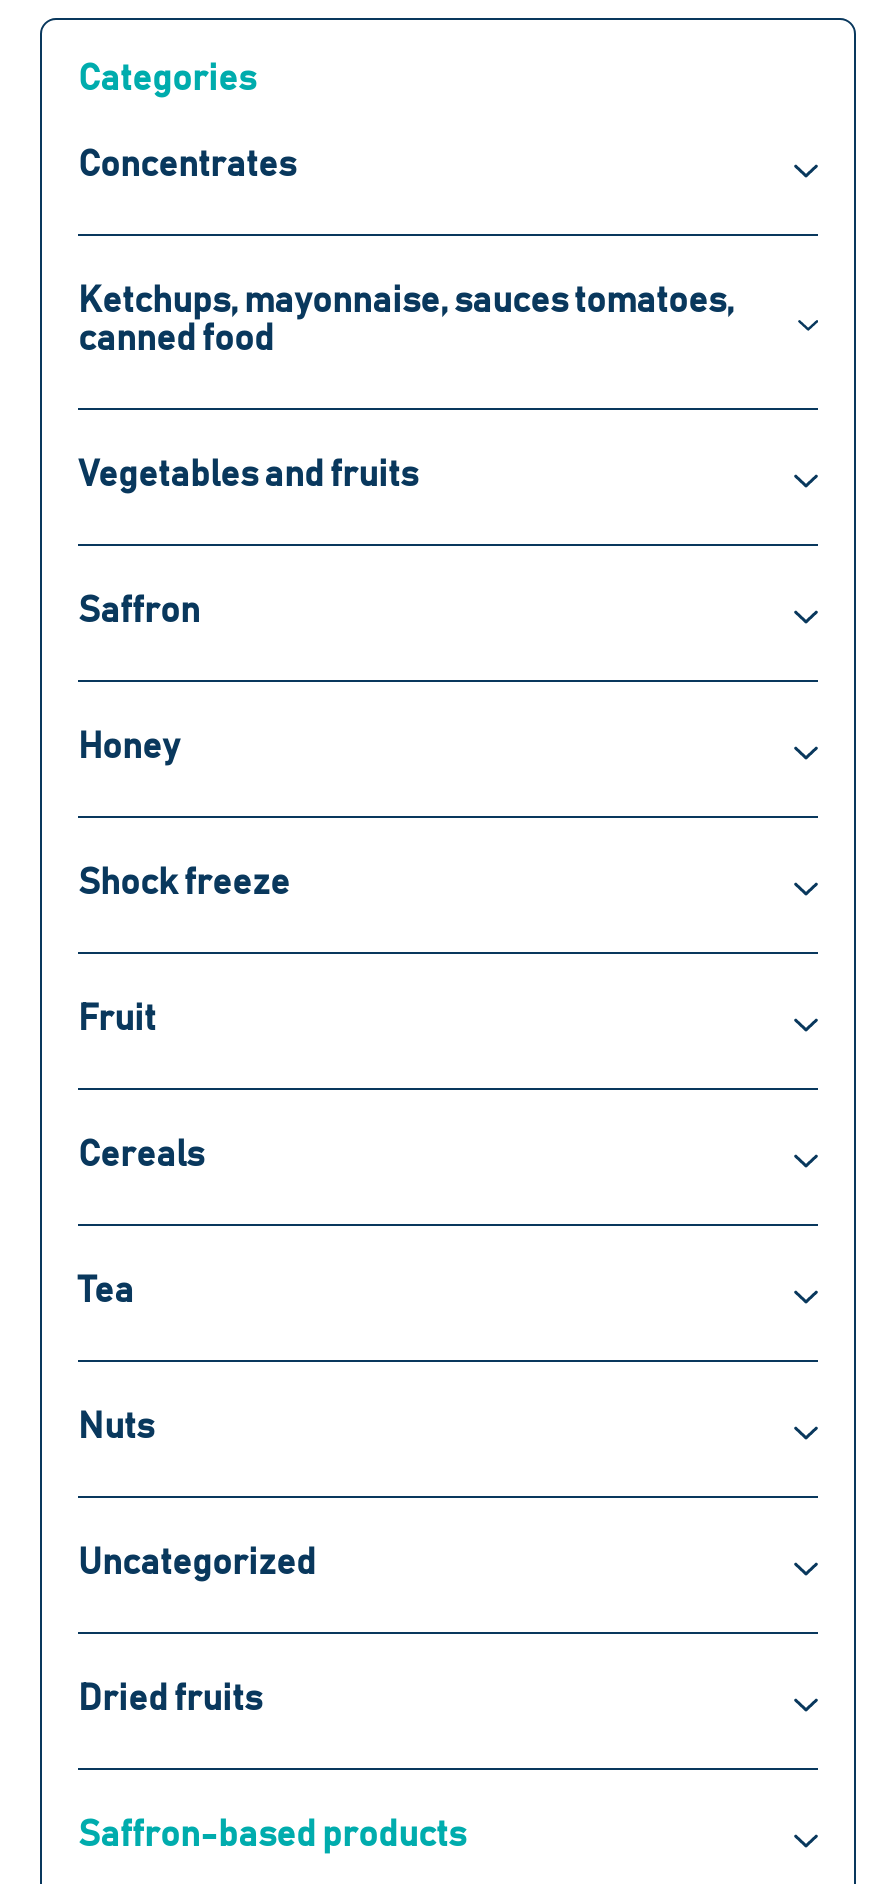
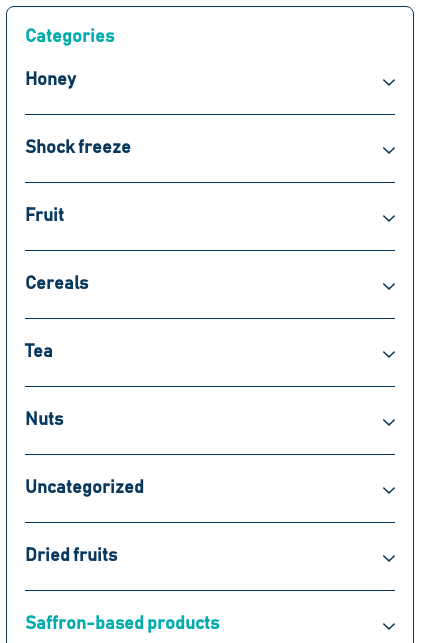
- Concentrates

- Ketchups, mayonnaise, sauces tomatoes,
- canned food

- Vegetables and fruits

- Saffron
